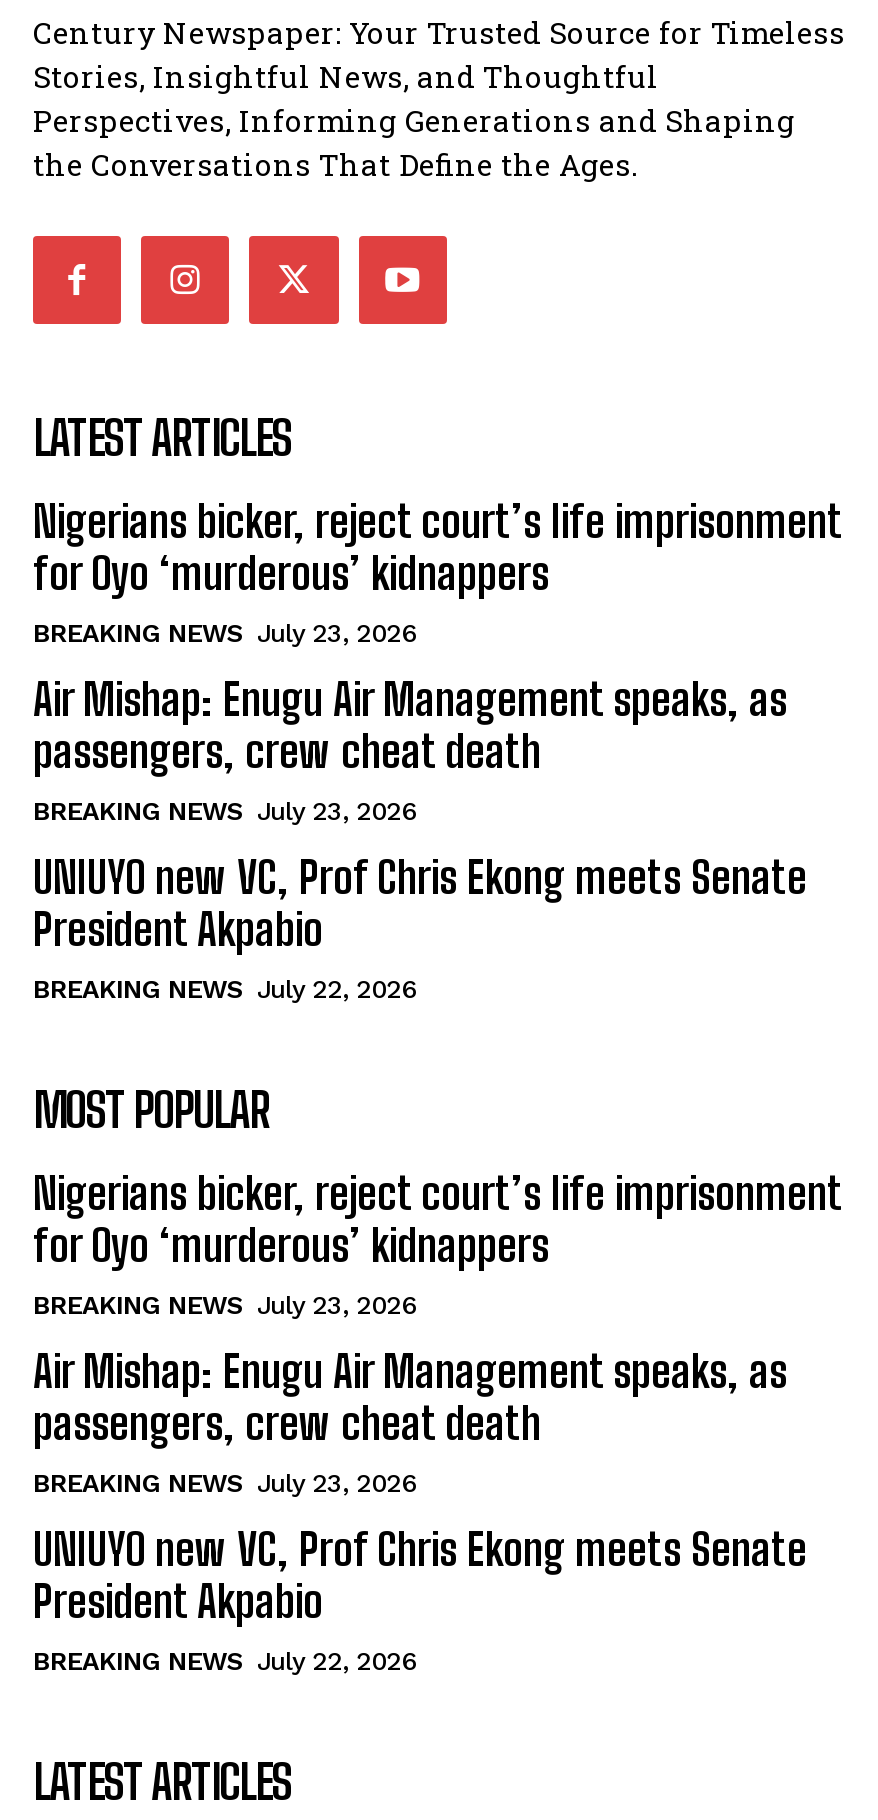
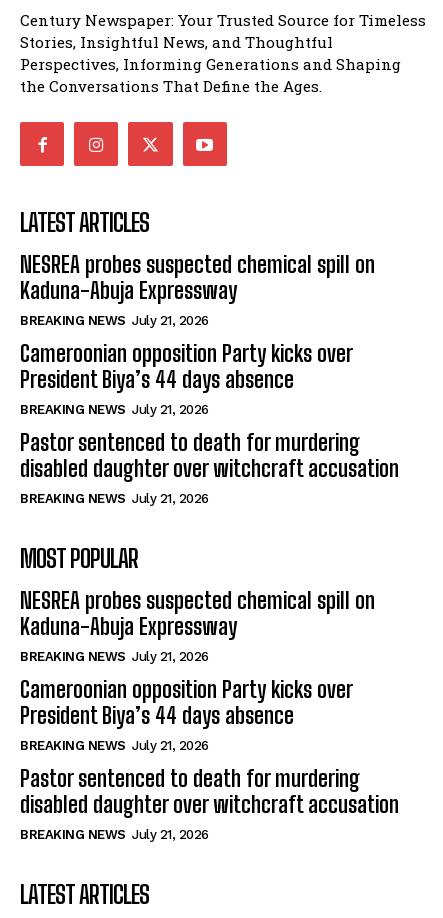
- Nigerians bicker, reject court’s life imprisonment
- for Oyo ‘murderous’ kidnappers
- BREAKING NEWS July 23, 2026
- Air Mishap: Enugu Air Management speaks, as
- passengers, crew cheat death
- BREAKING NEWS July 23, 2026
- UNIUYO new VC, Prof Chris Ekong meets Senate
- President Akpabio
- BREAKING NEWS July 22, 2026
+ NESREA probes suspected chemical spill on
+ Kaduna-Abuja Expressway
+ BREAKING NEWS July 21, 2026
+ Cameroonian opposition Party kicks over
+ President Biya’s 44 days absence
+ BREAKING NEWS July 21, 2026
+ Pastor sentenced to death for murdering
+ disabled daughter over witchcraft accusation
+ BREAKING NEWS July 21, 2026

- Nigerians bicker, reject court’s life imprisonment
- for Oyo ‘murderous’ kidnappers
- BREAKING NEWS July 23, 2026
- Air Mishap: Enugu Air Management speaks, as
- passengers, crew cheat death
- BREAKING NEWS July 23, 2026
- UNIUYO new VC, Prof Chris Ekong meets Senate
- President Akpabio
- BREAKING NEWS July 22, 2026
+ NESREA probes suspected chemical spill on
+ Kaduna-Abuja Expressway
+ BREAKING NEWS July 21, 2026
+ Cameroonian opposition Party kicks over
+ President Biya’s 44 days absence
+ BREAKING NEWS July 21, 2026
+ Pastor sentenced to death for murdering
+ disabled daughter over witchcraft accusation
+ BREAKING NEWS July 21, 2026
